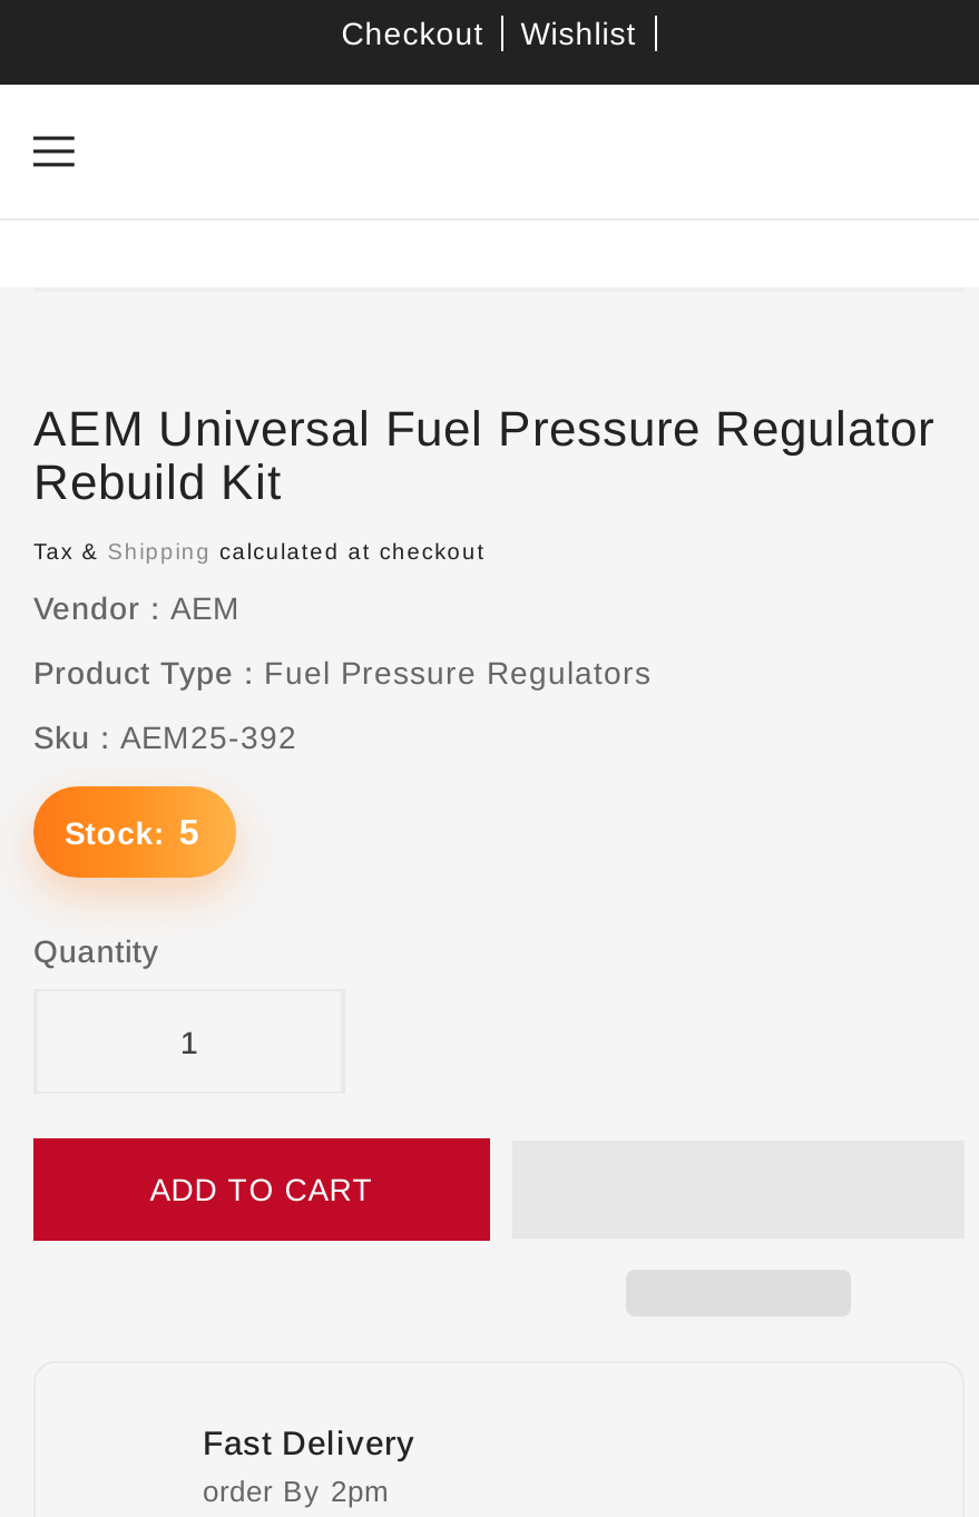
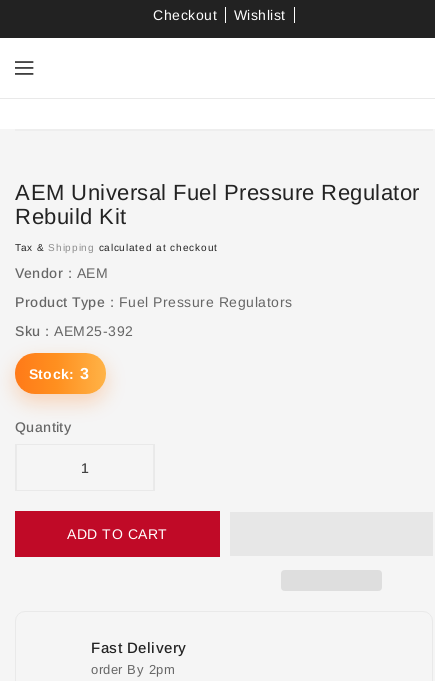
- Stock: 5
+ Stock: 3
